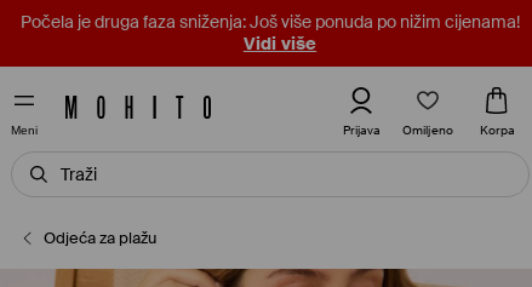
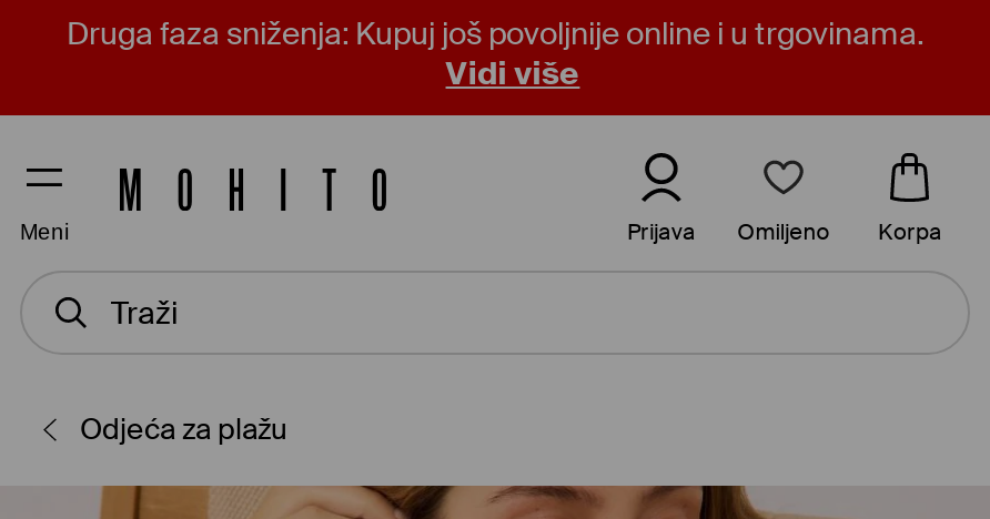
- Počela je druga faza sniženja: Još više ponuda po nižim cijenama!
+ Druga faza sniženja: Kupuj još povoljnije online i u trgovinama.
